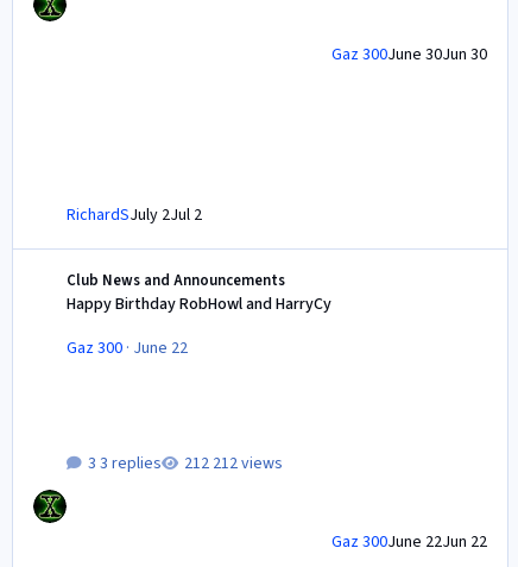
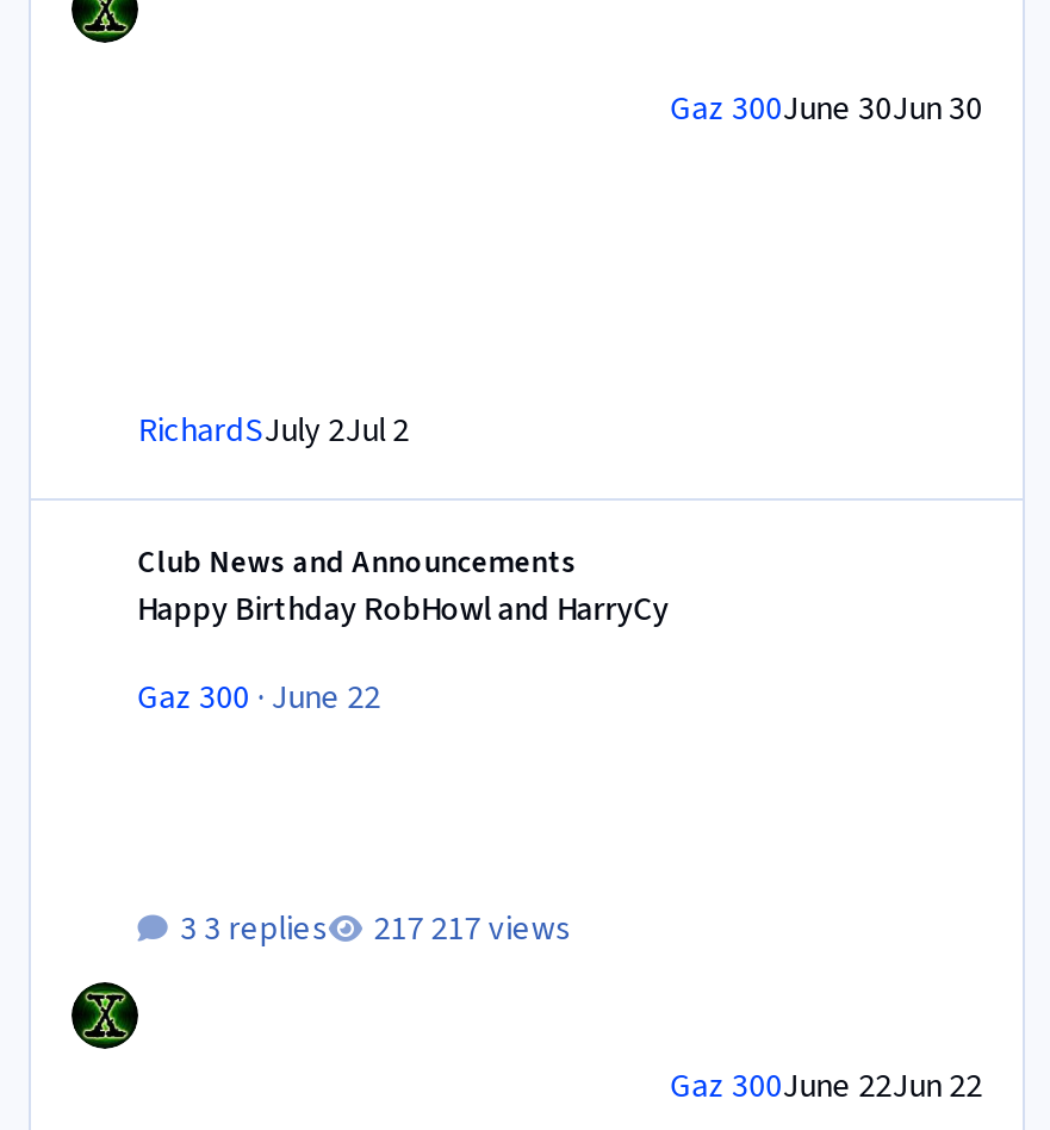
- 212 views
+ 217 views
